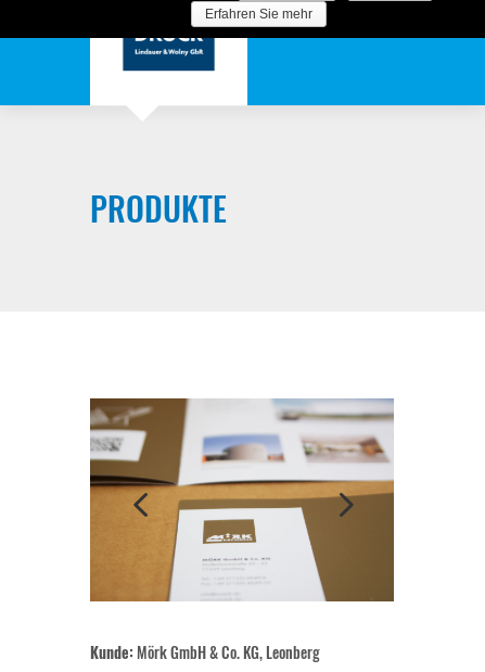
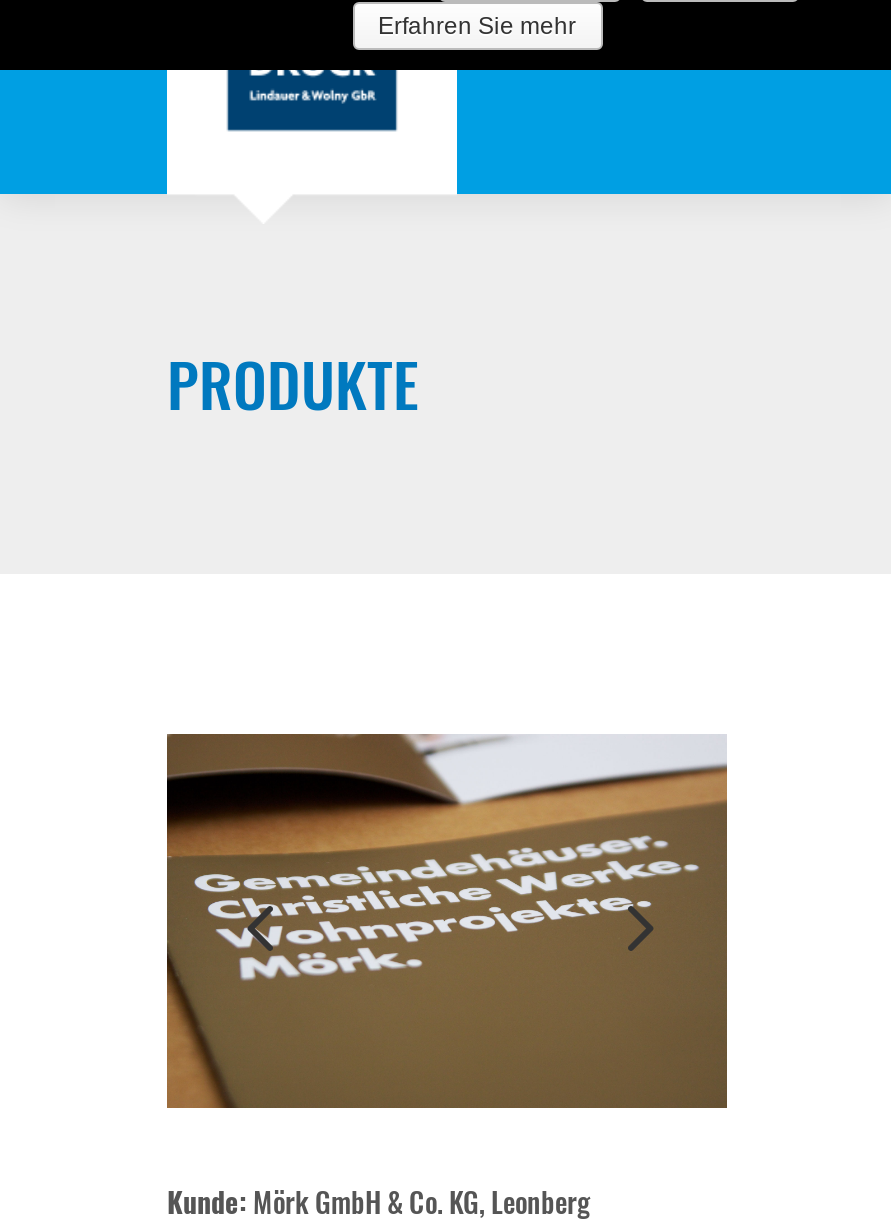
- [image]
+ [image]
